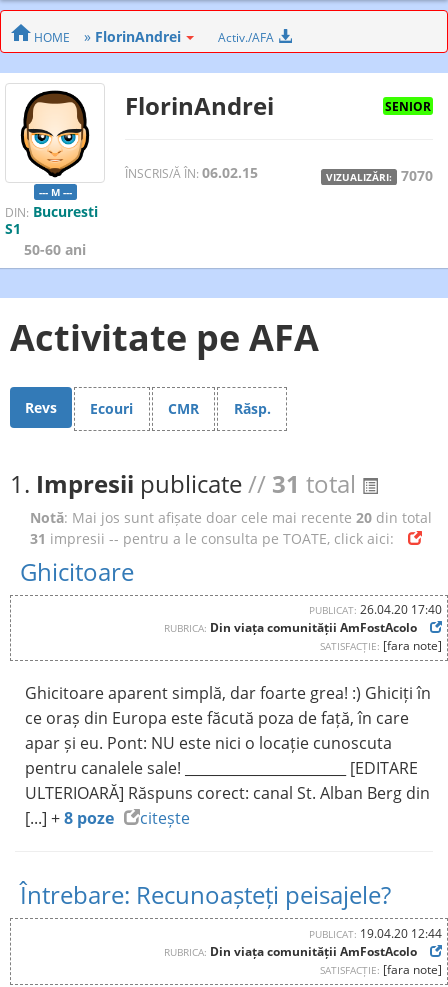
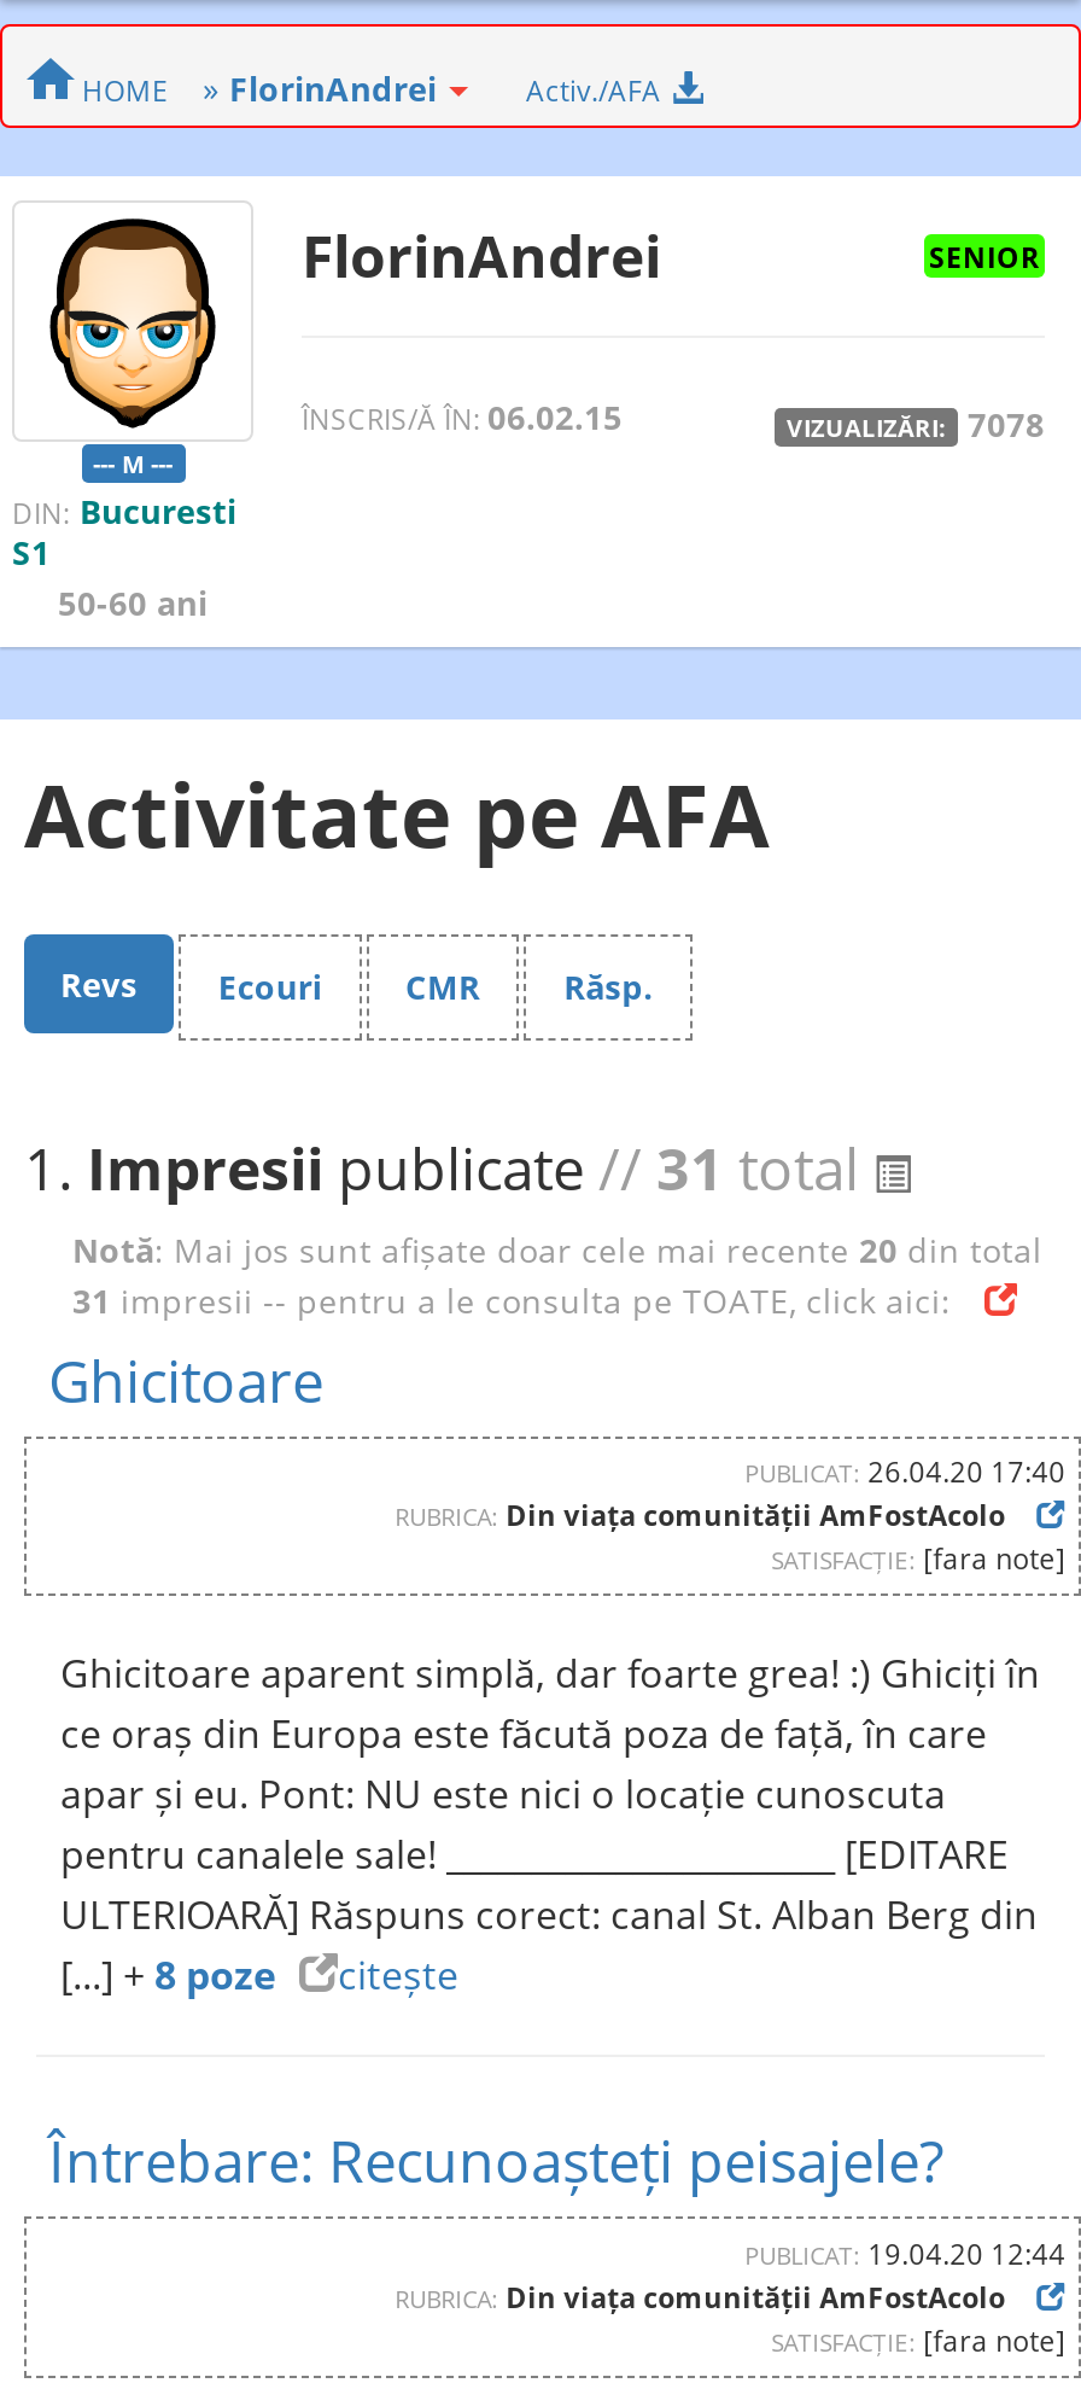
- VIZUALIZĂRI: 7070
+ VIZUALIZĂRI: 7078
